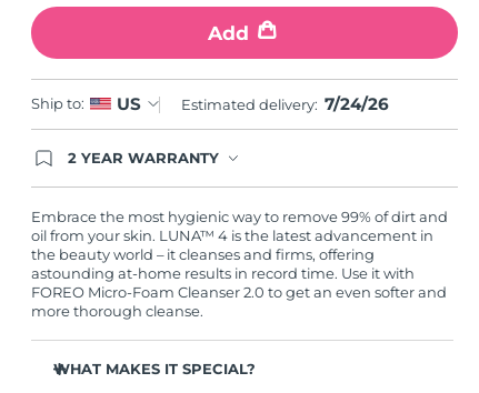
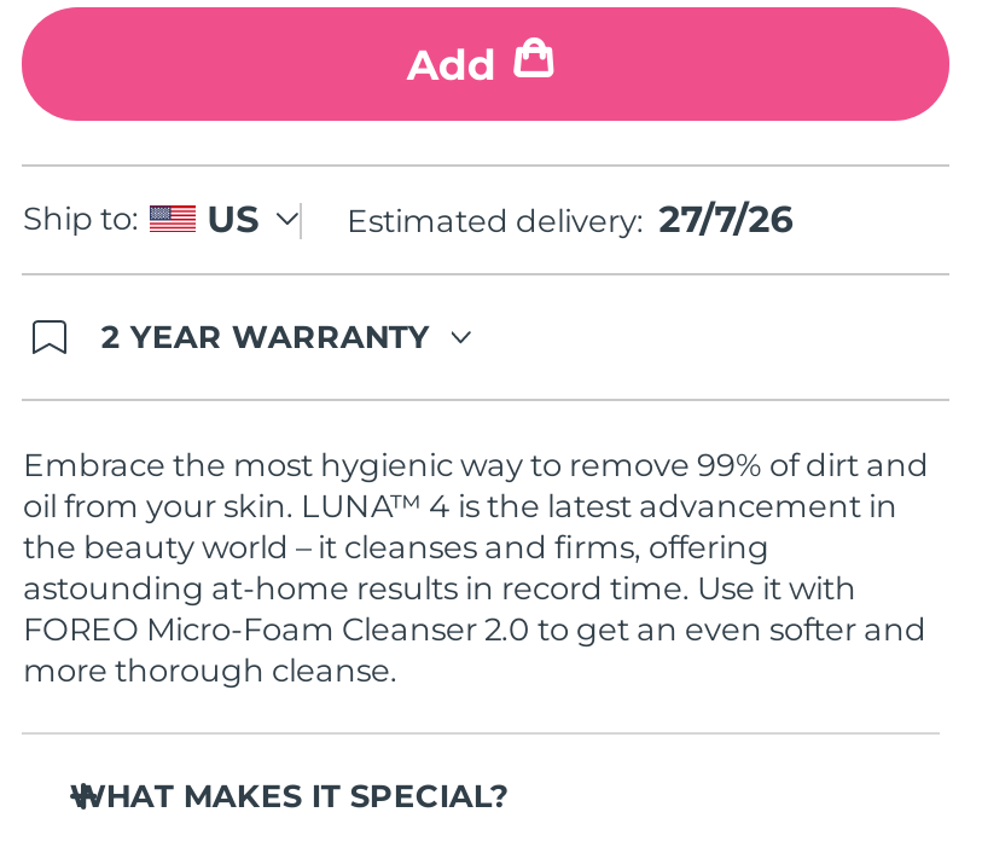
- Estimated delivery: 7/24/26
+ Estimated delivery: 27/7/26
